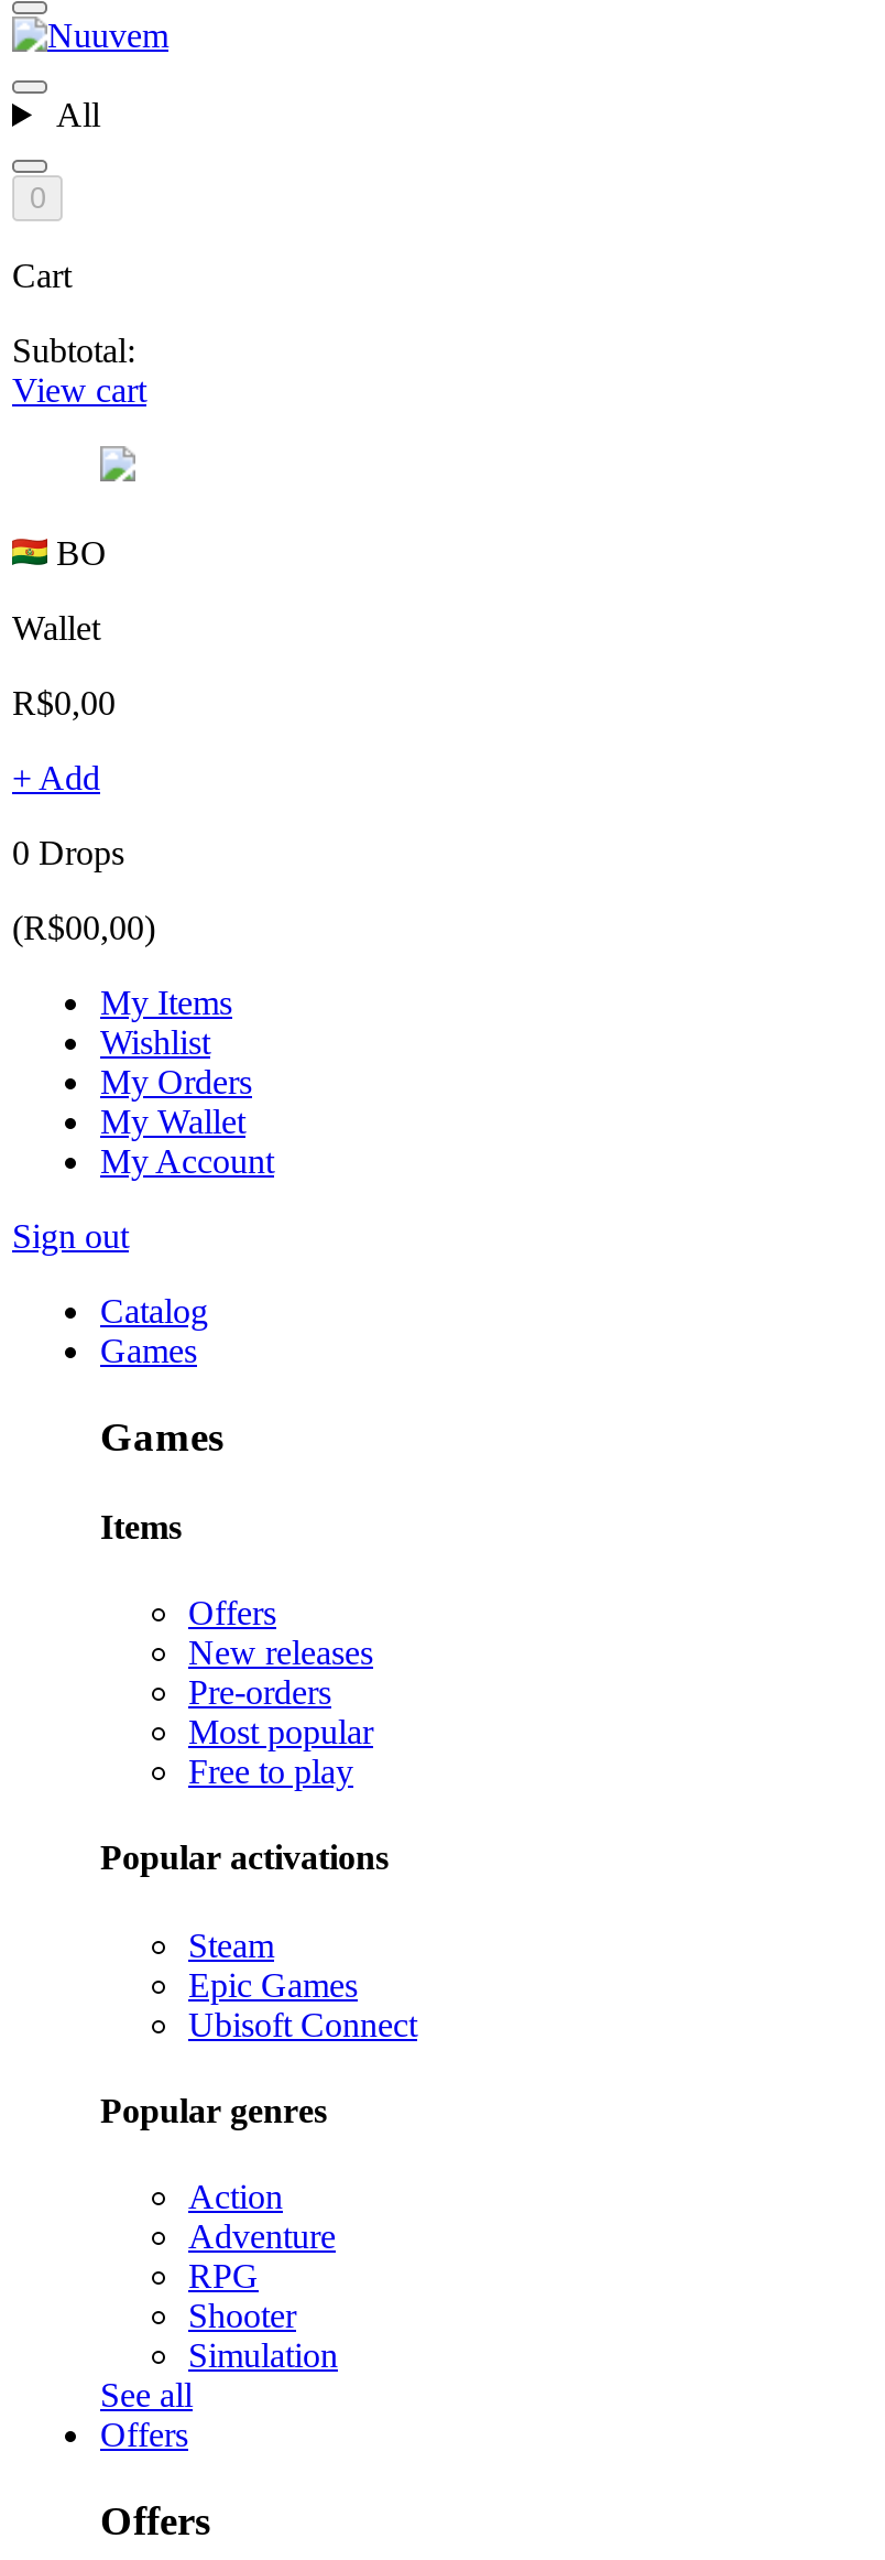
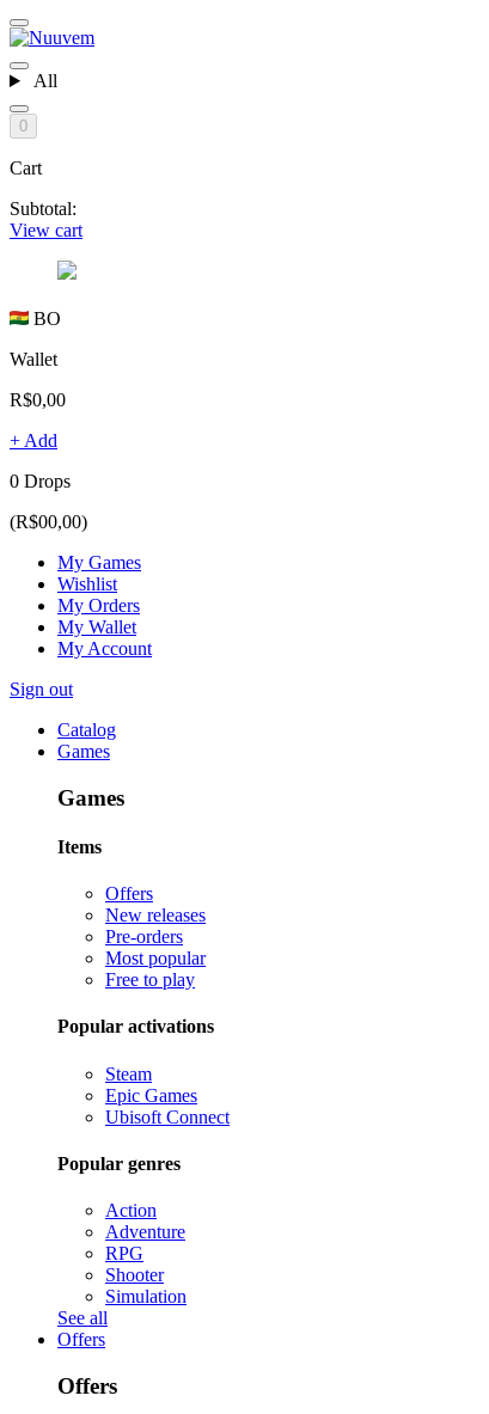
- My Items
+ My Games
